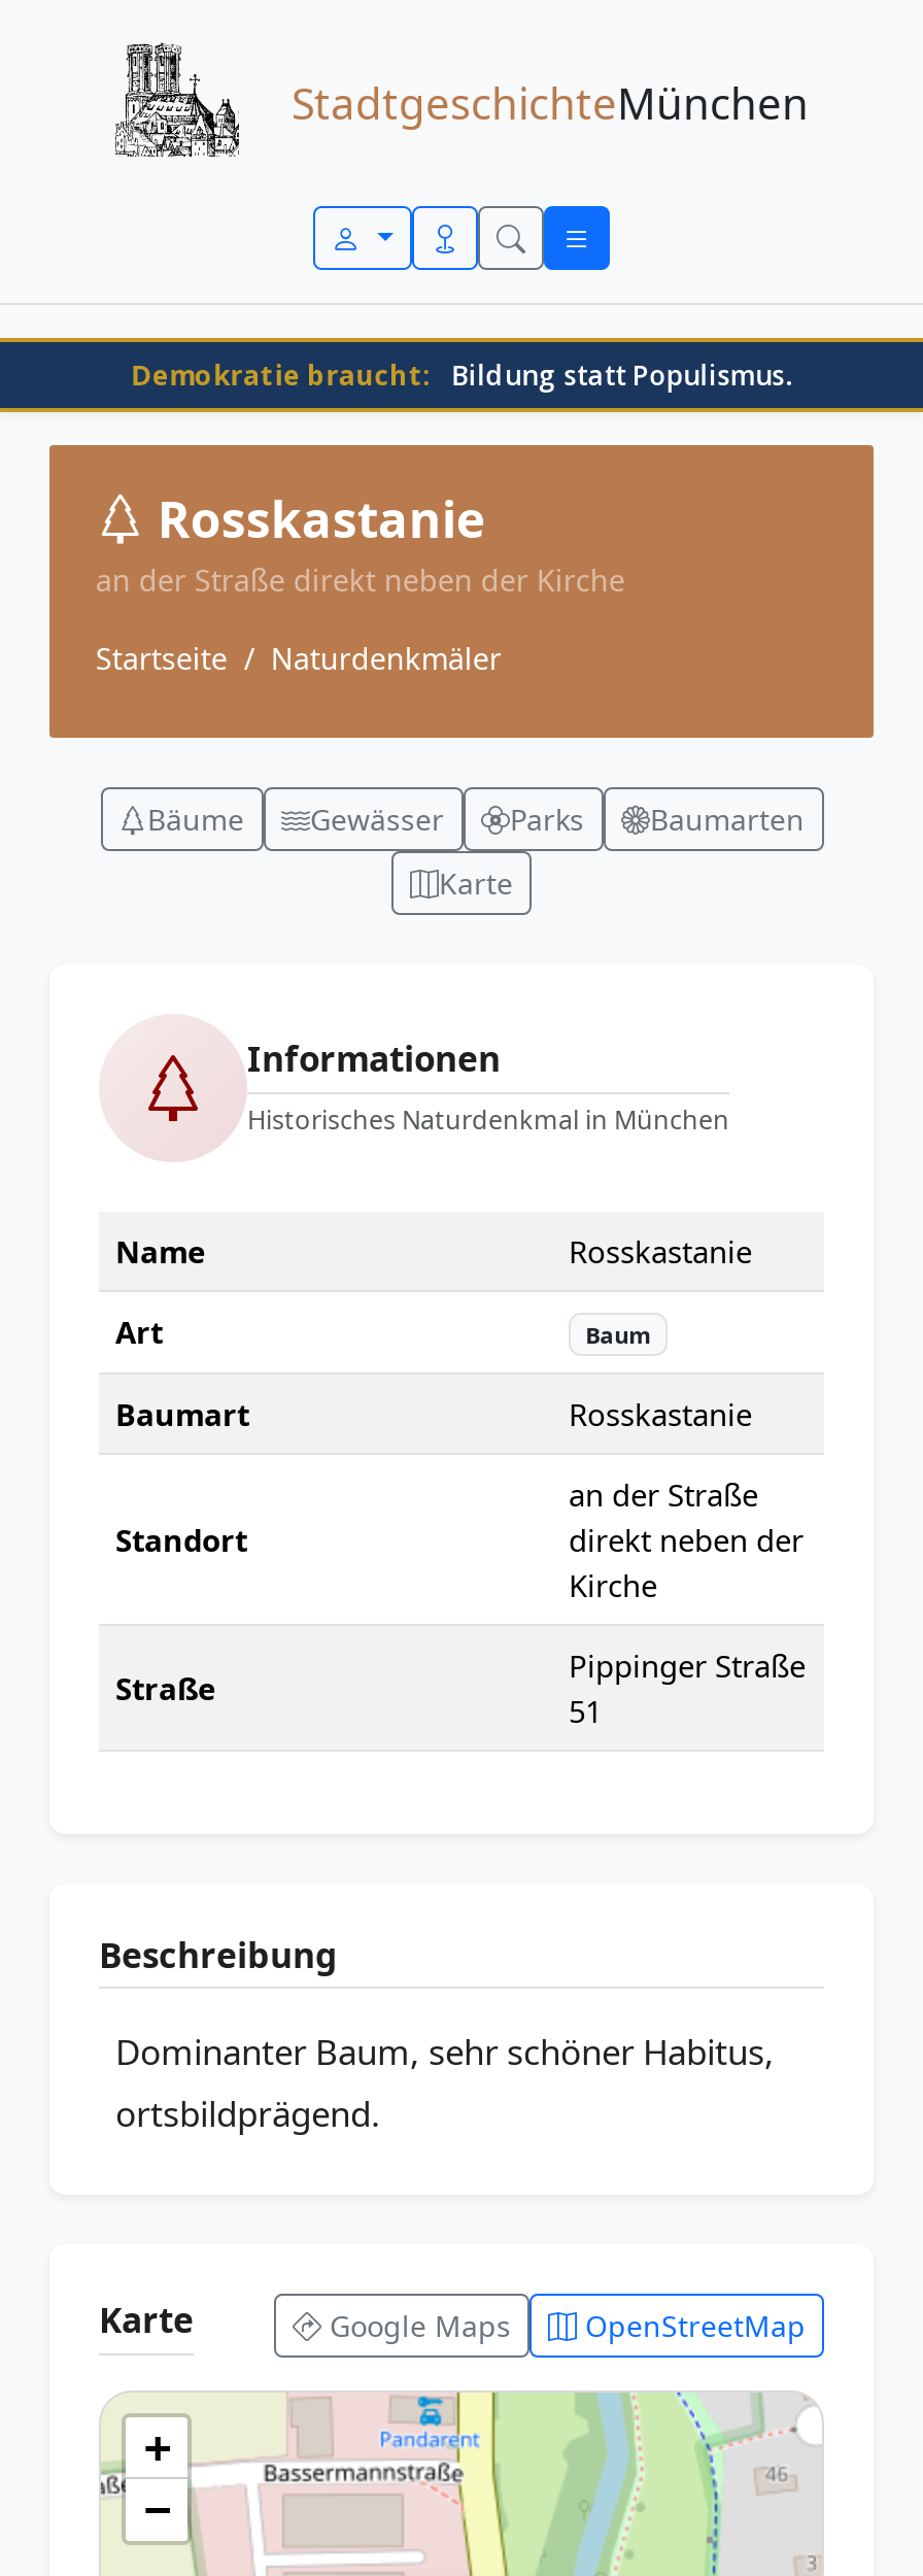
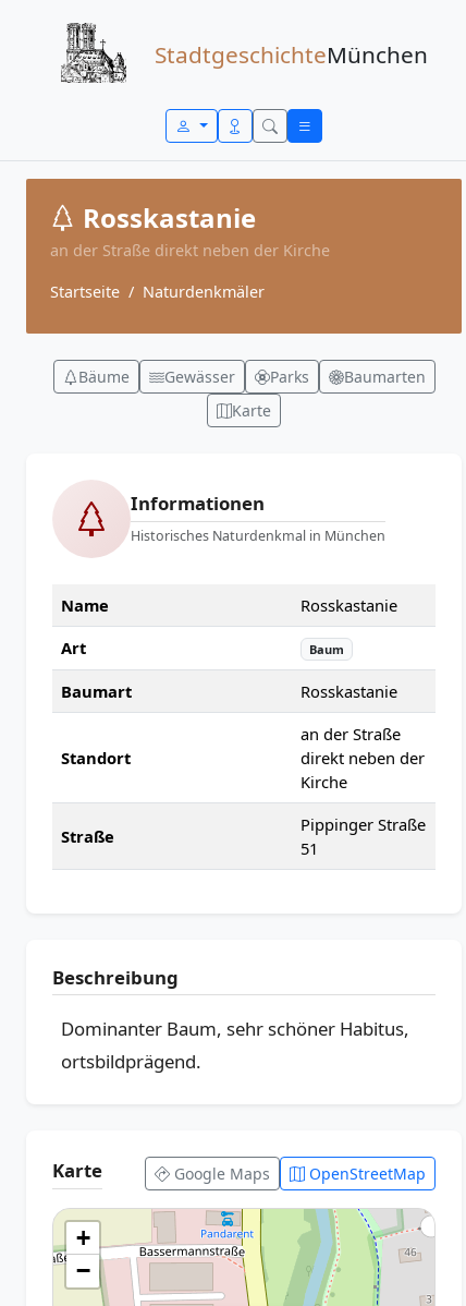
- Demokratie braucht: Bildung statt Populismus.
